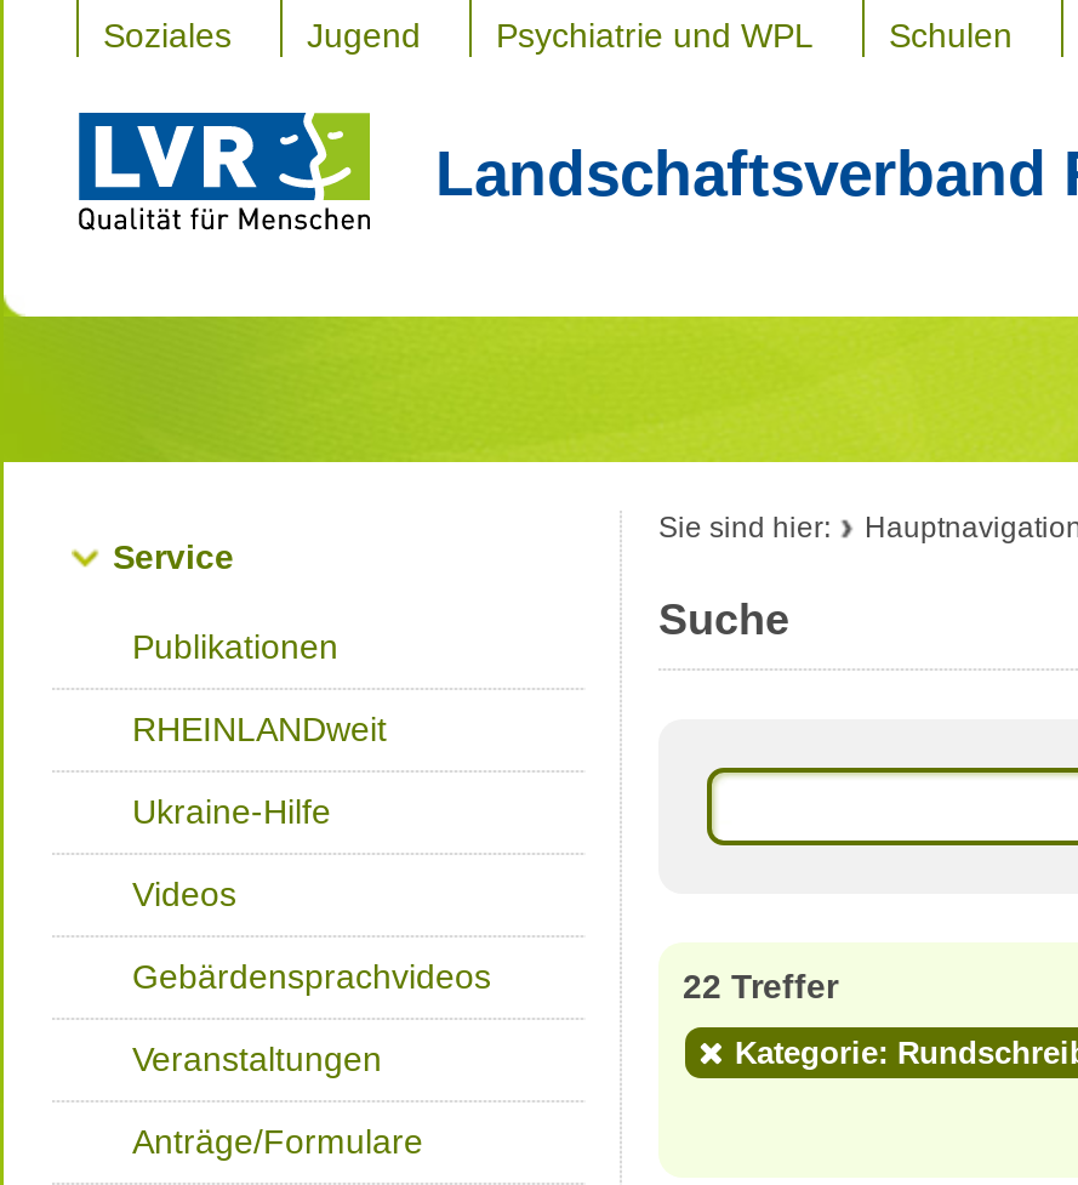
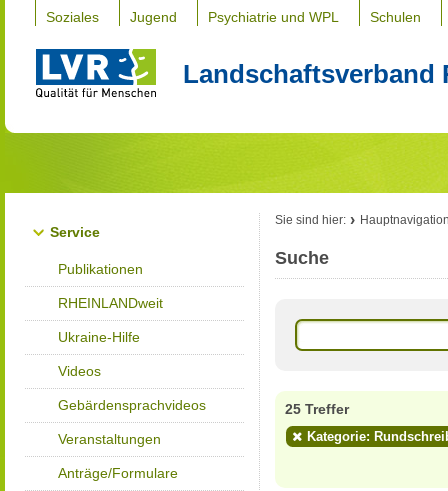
- 22 Treffer
+ 25 Treffer
